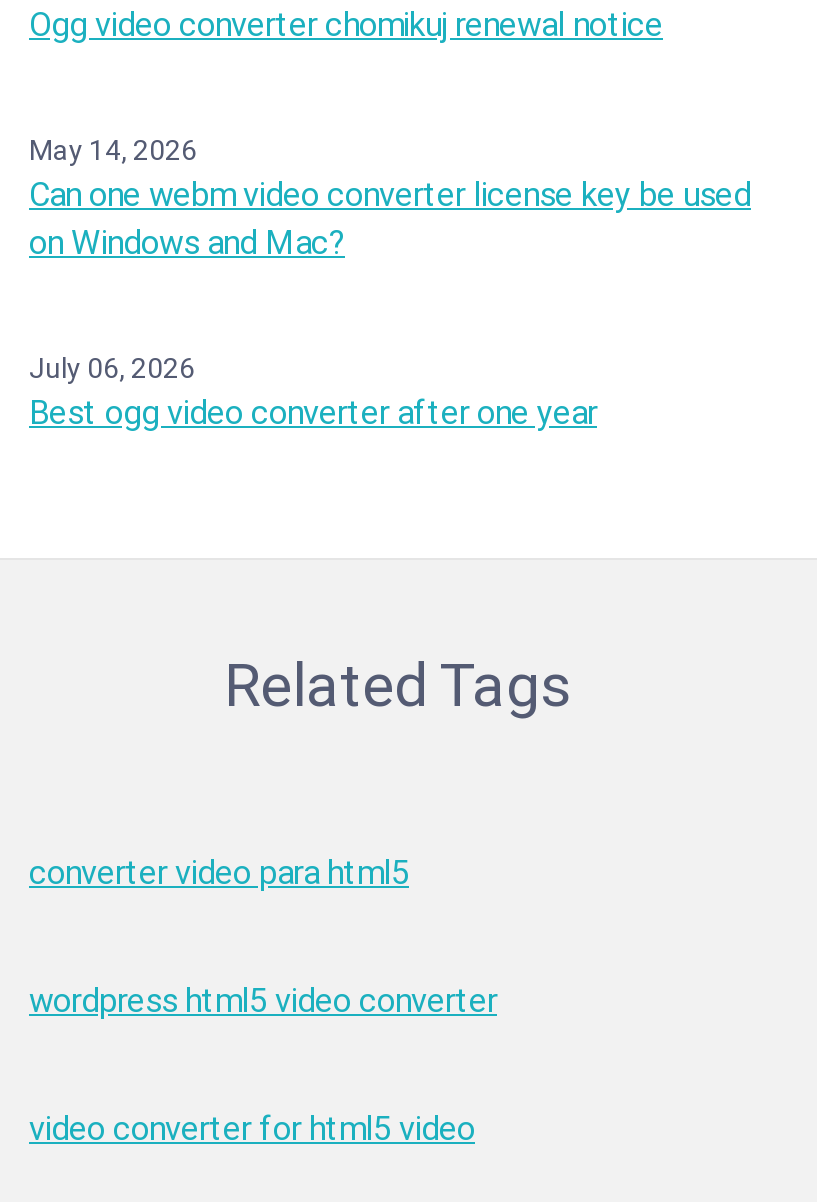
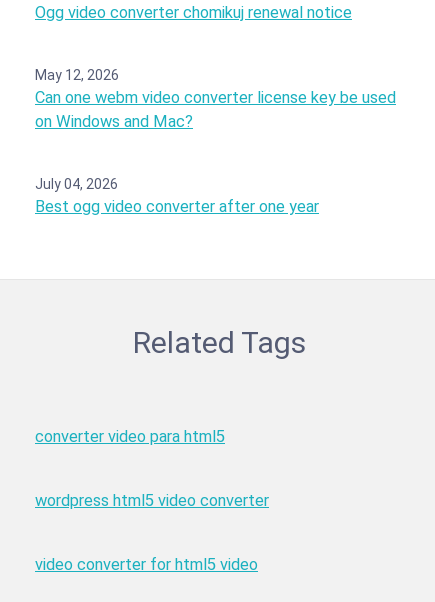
- May 14, 2026
+ May 12, 2026

- July 06, 2026
+ July 04, 2026
